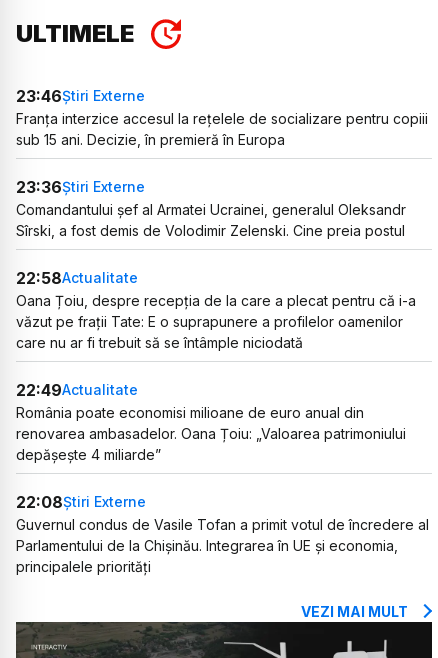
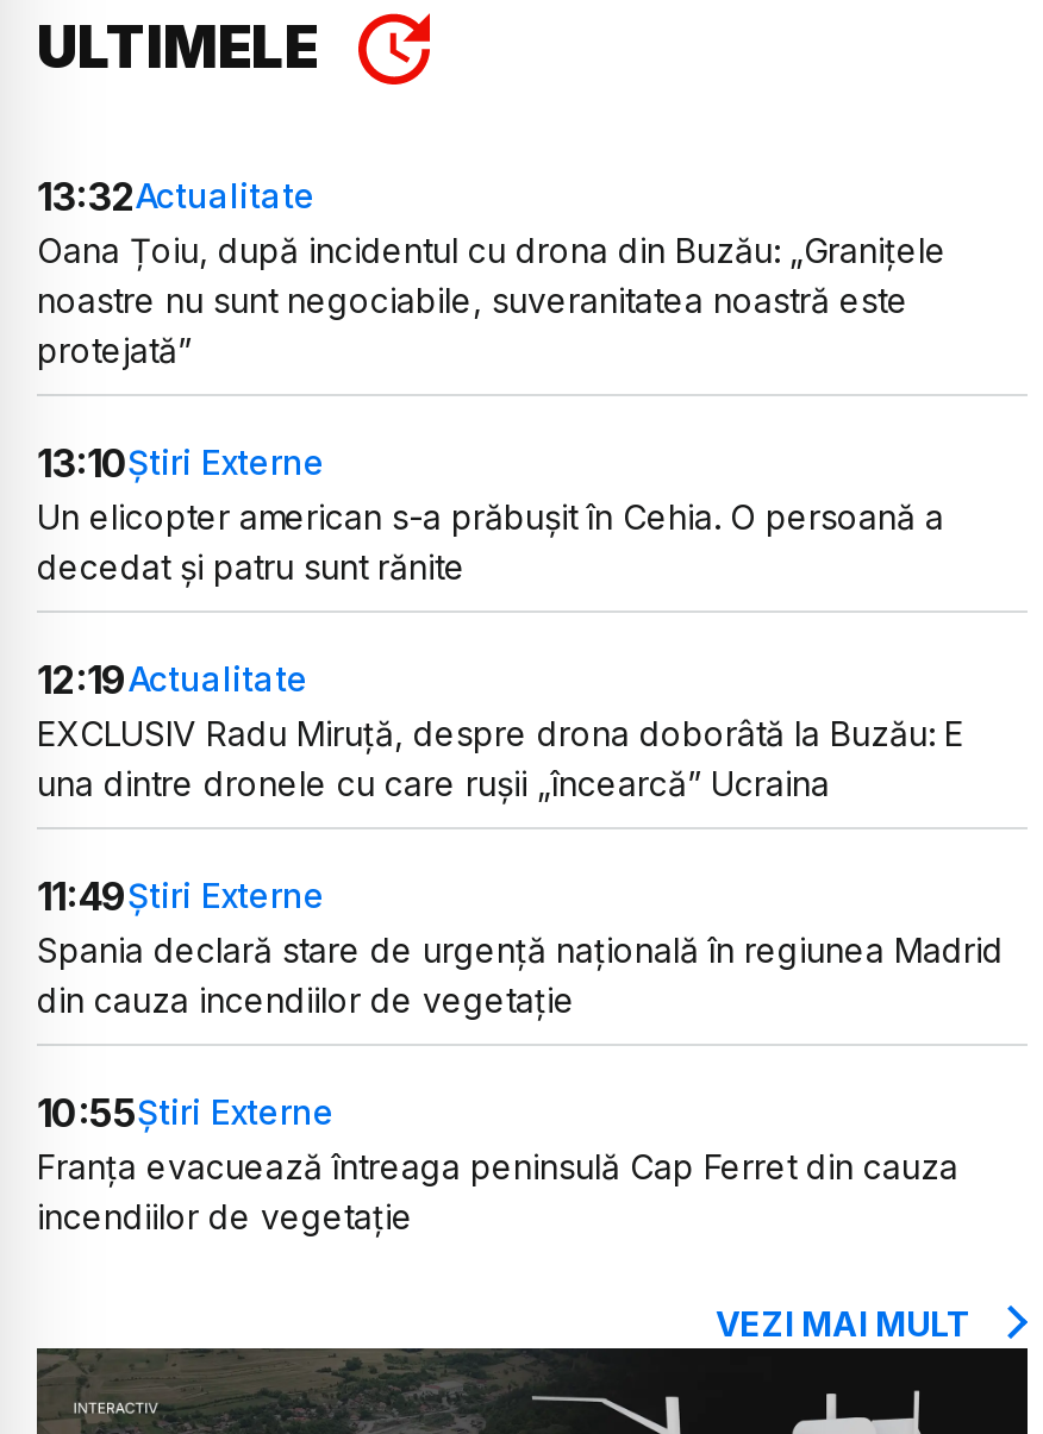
- 23:46Știri Externe
- Franța interzice accesul la rețelele de socializare pentru copiii
- sub 15 ani. Decizie, în premieră în Europa
+ 13:32Actualitate
+ Oana Țoiu, după incidentul cu drona din Buzău: „Granițele
+ noastre nu sunt negociabile, suveranitatea noastră este
+ protejată”

- 23:36Știri Externe
- Comandantului șef al Armatei Ucrainei, generalul Oleksandr
- Sîrski, a fost demis de Volodimir Zelenski. Cine preia postul
+ 13:10Știri Externe
+ Un elicopter american s-a prăbușit în Cehia. O persoană a
+ decedat și patru sunt rănite

- 22:58Actualitate
- Oana Țoiu, despre recepția de la care a plecat pentru că i-a
- văzut pe frații Tate: E o suprapunere a profilelor oamenilor
- care nu ar fi trebuit să se întâmple niciodată
+ 12:19Actualitate
+ EXCLUSIV Radu Miruță, despre drona doborâtă la Buzău: E
+ una dintre dronele cu care rușii „încearcă” Ucraina

- 22:49Actualitate
- România poate economisi milioane de euro anual din
- renovarea ambasadelor. Oana Țoiu: „Valoarea patrimoniului
- depășește 4 miliarde”
+ 11:49Știri Externe
+ Spania declară stare de urgență națională în regiunea Madrid
+ din cauza incendiilor de vegetație

- 22:08Știri Externe
- Guvernul condus de Vasile Tofan a primit votul de încredere al
- Parlamentului de la Chișinău. Integrarea în UE și economia,
- principalele priorități
+ 10:55Știri Externe
+ Franța evacuează întreaga peninsulă Cap Ferret din cauza
+ incendiilor de vegetație
